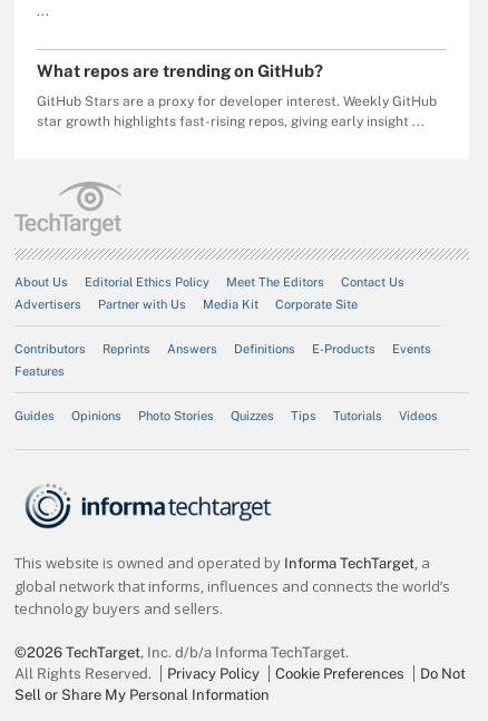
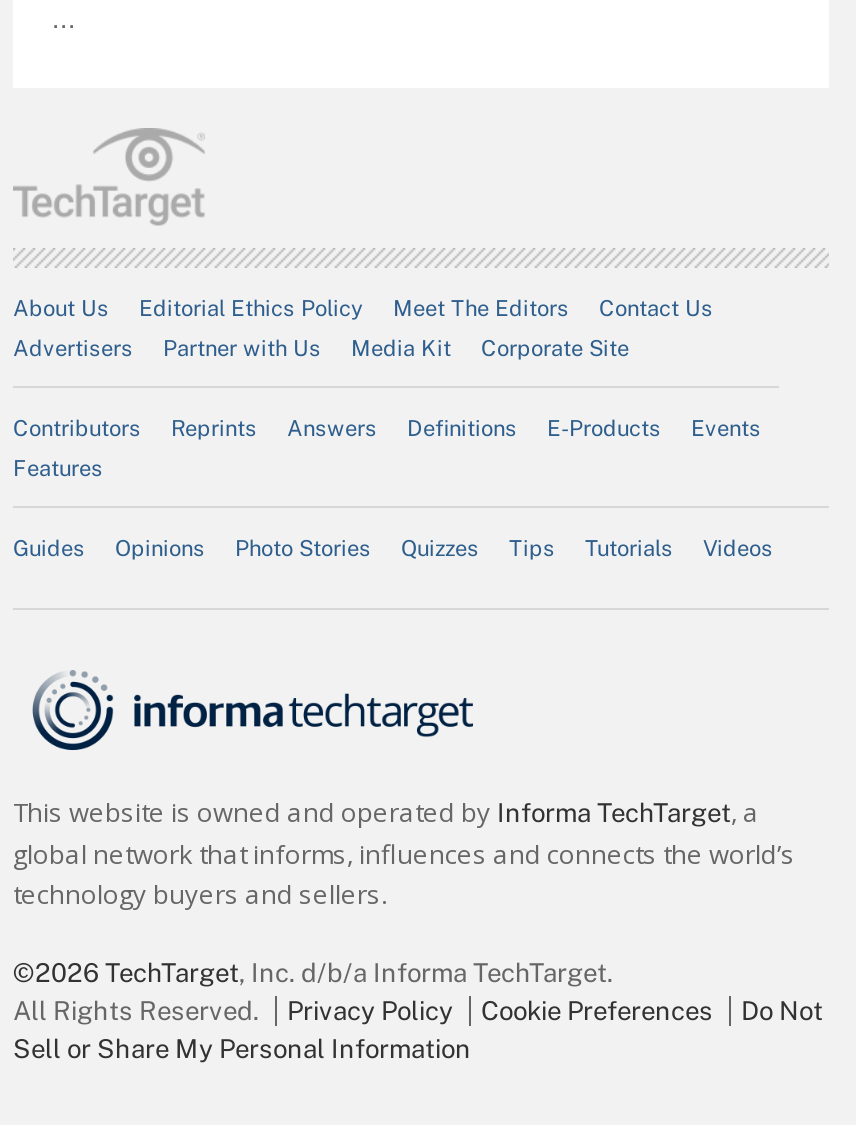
- What repos are trending on GitHub?
- GitHub Stars are a proxy for developer interest. Weekly GitHub
- star growth highlights fast-rising repos, giving early insight ...
